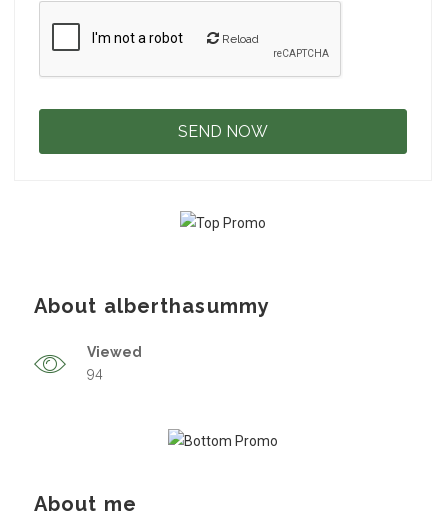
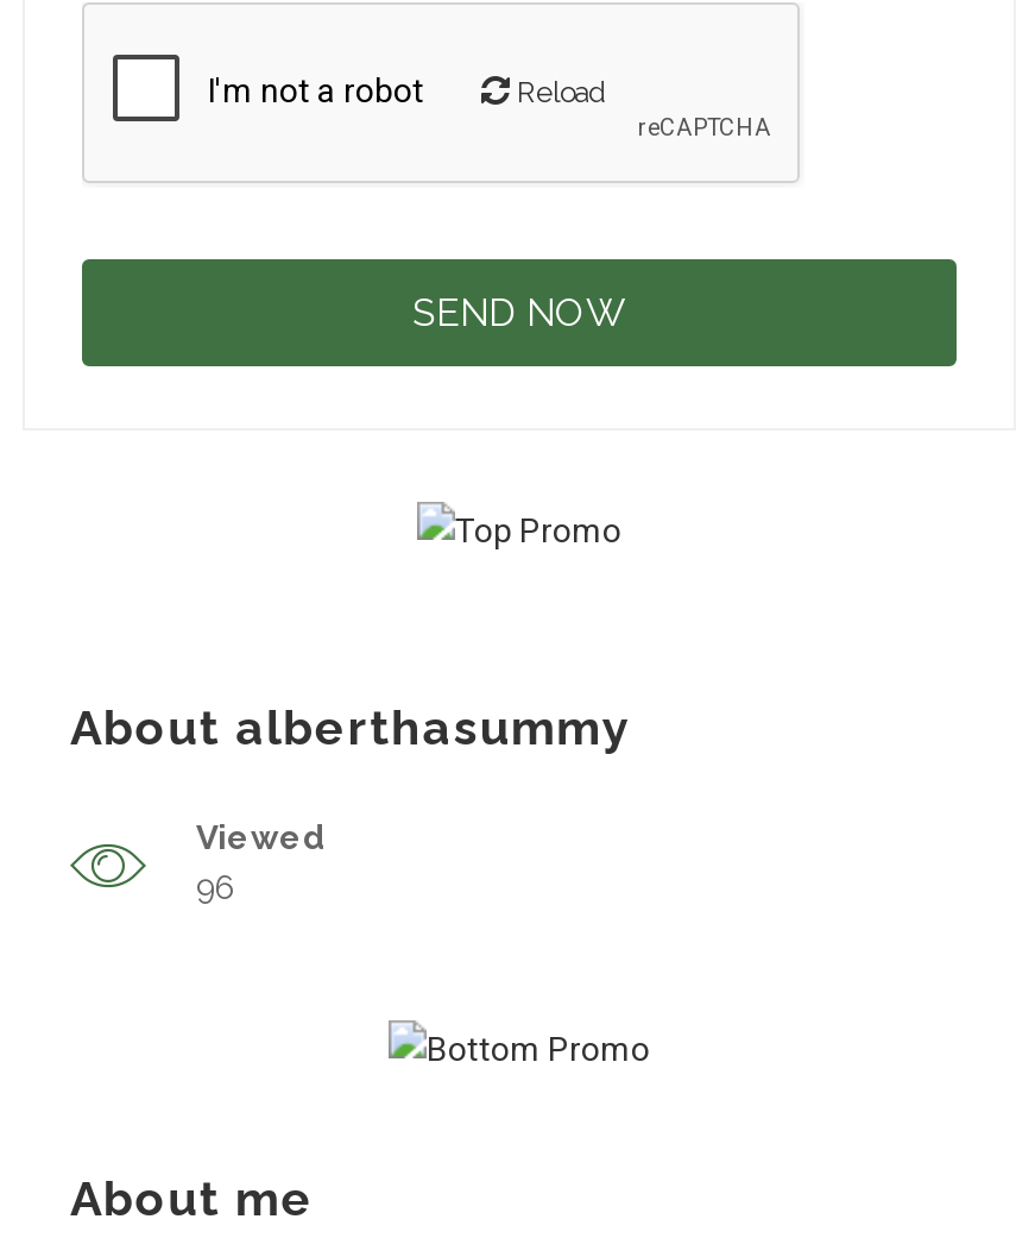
- 94
+ 96
